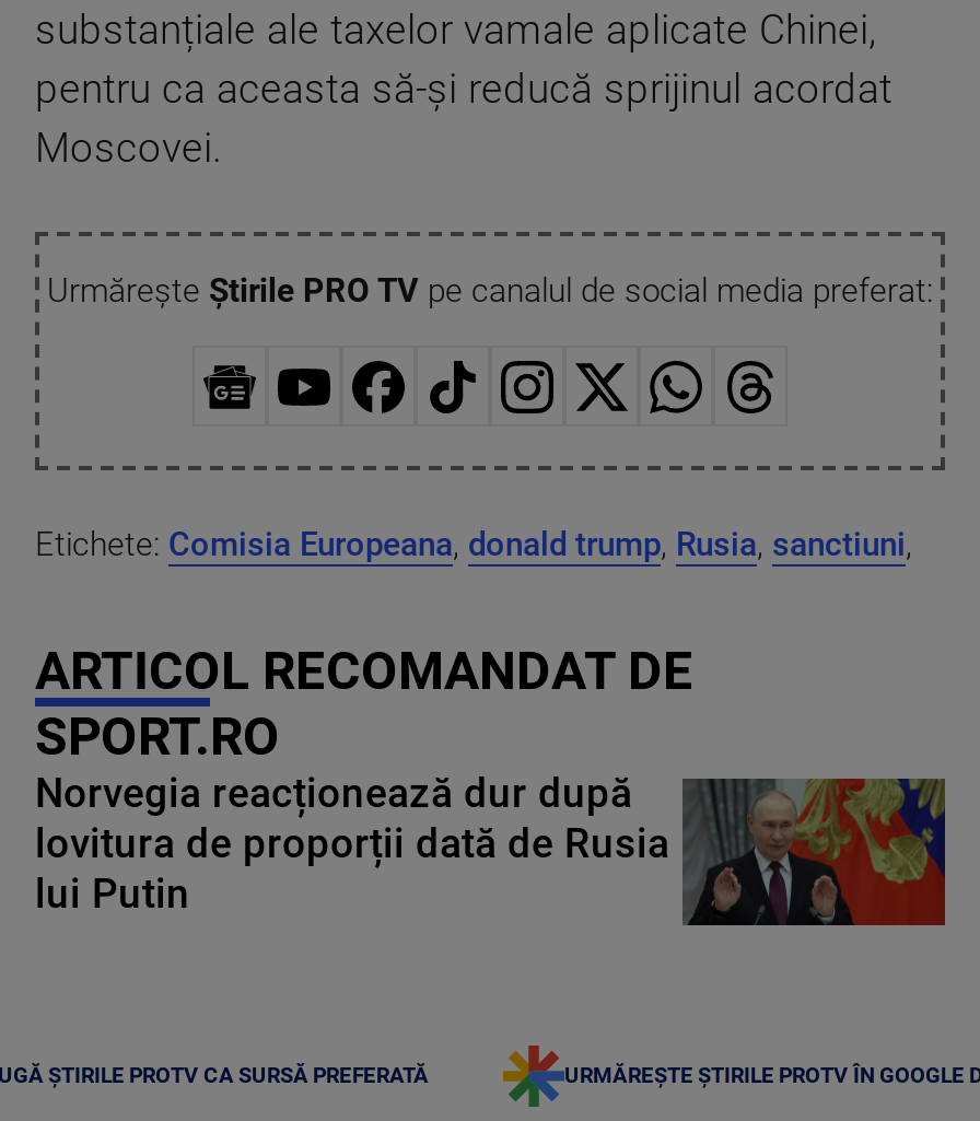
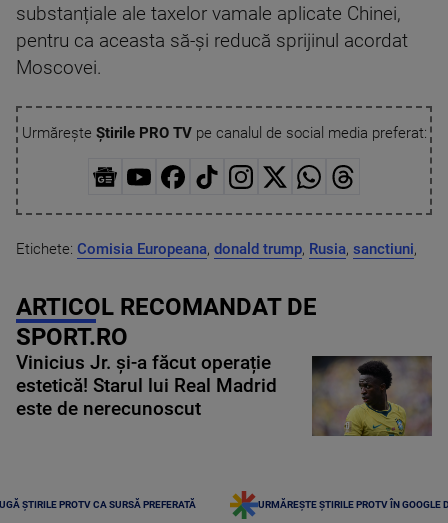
- [image]
- Norvegia reacționează dur după
- lovitura de proporții dată de Rusia
- lui Putin
+ [image]
+ Vinicius Jr. și-a făcut operație
+ estetică! Starul lui Real Madrid
+ este de nerecunoscut
